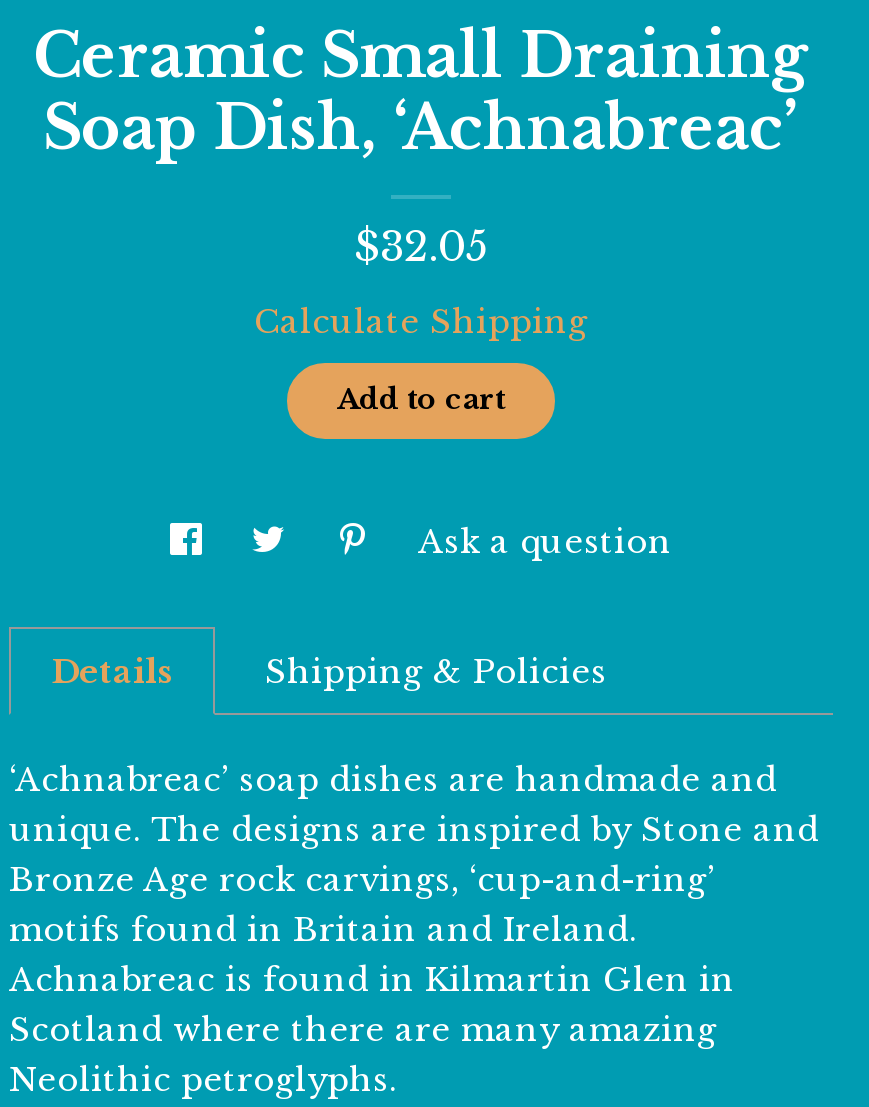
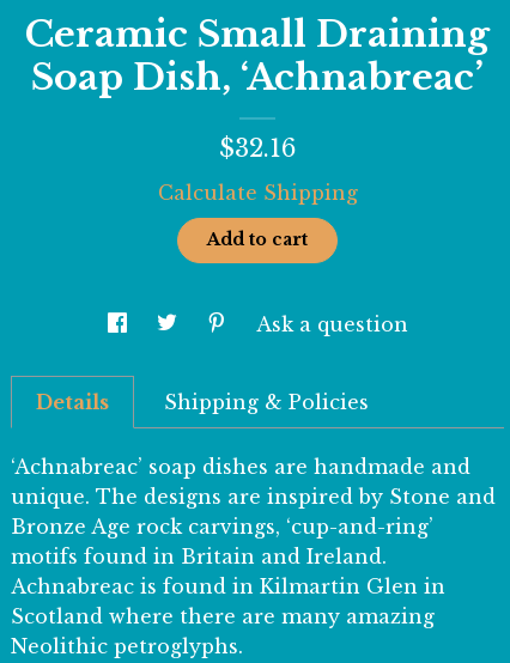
- $32.05
+ $32.16
